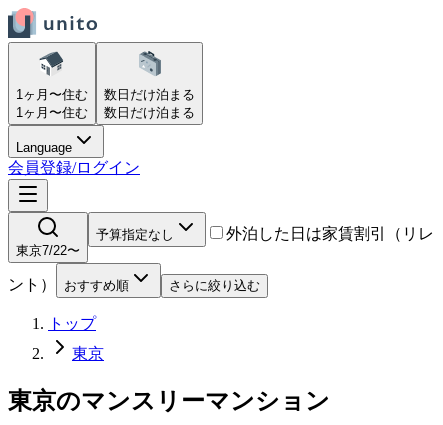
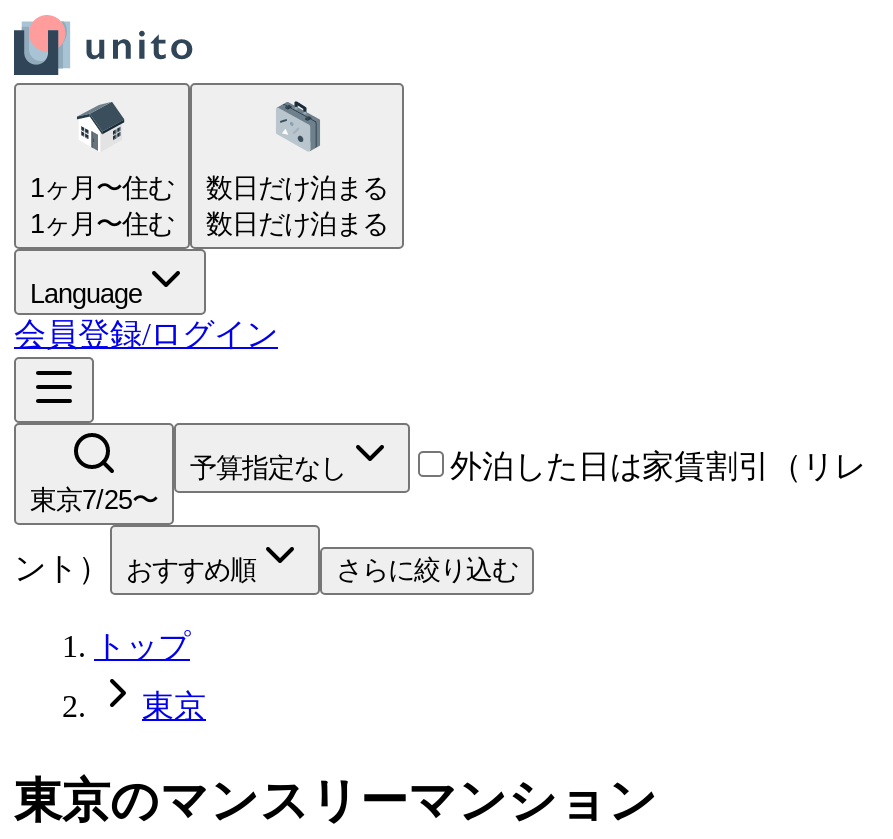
- 東京7/22〜
+ 東京7/25〜
